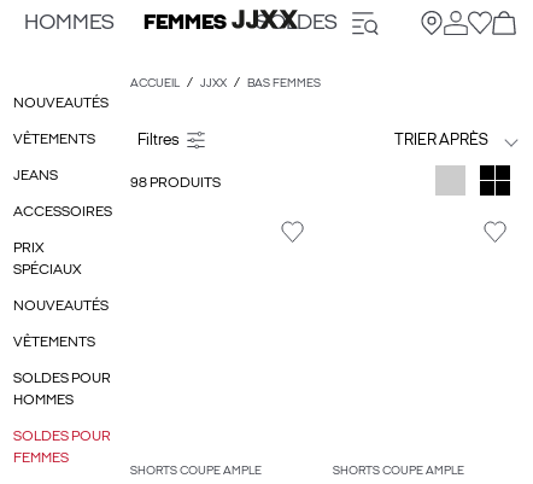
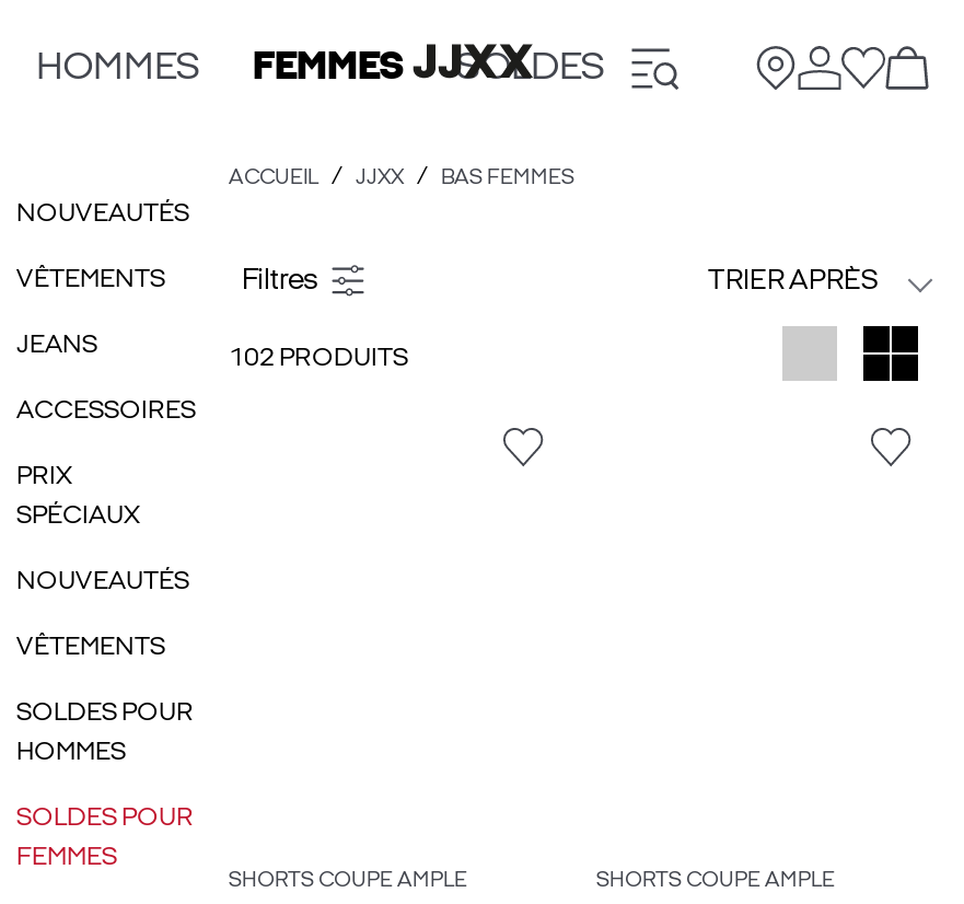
- 98 PRODUITS
+ 102 PRODUITS
